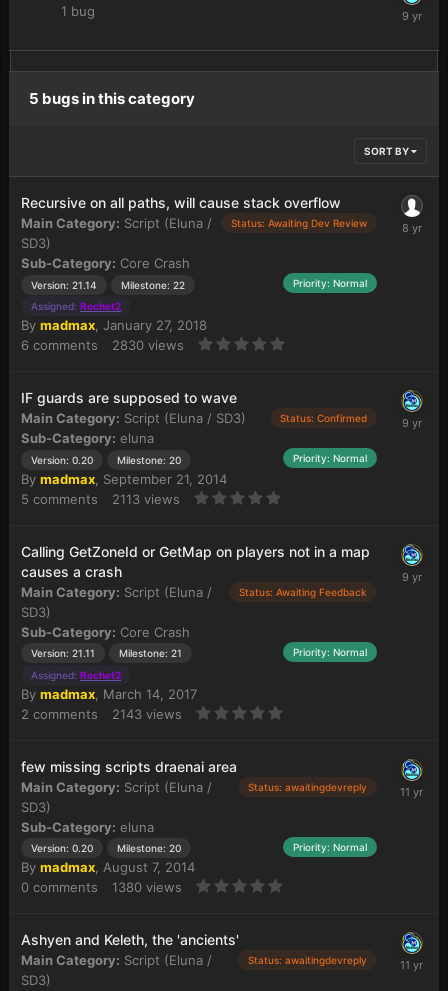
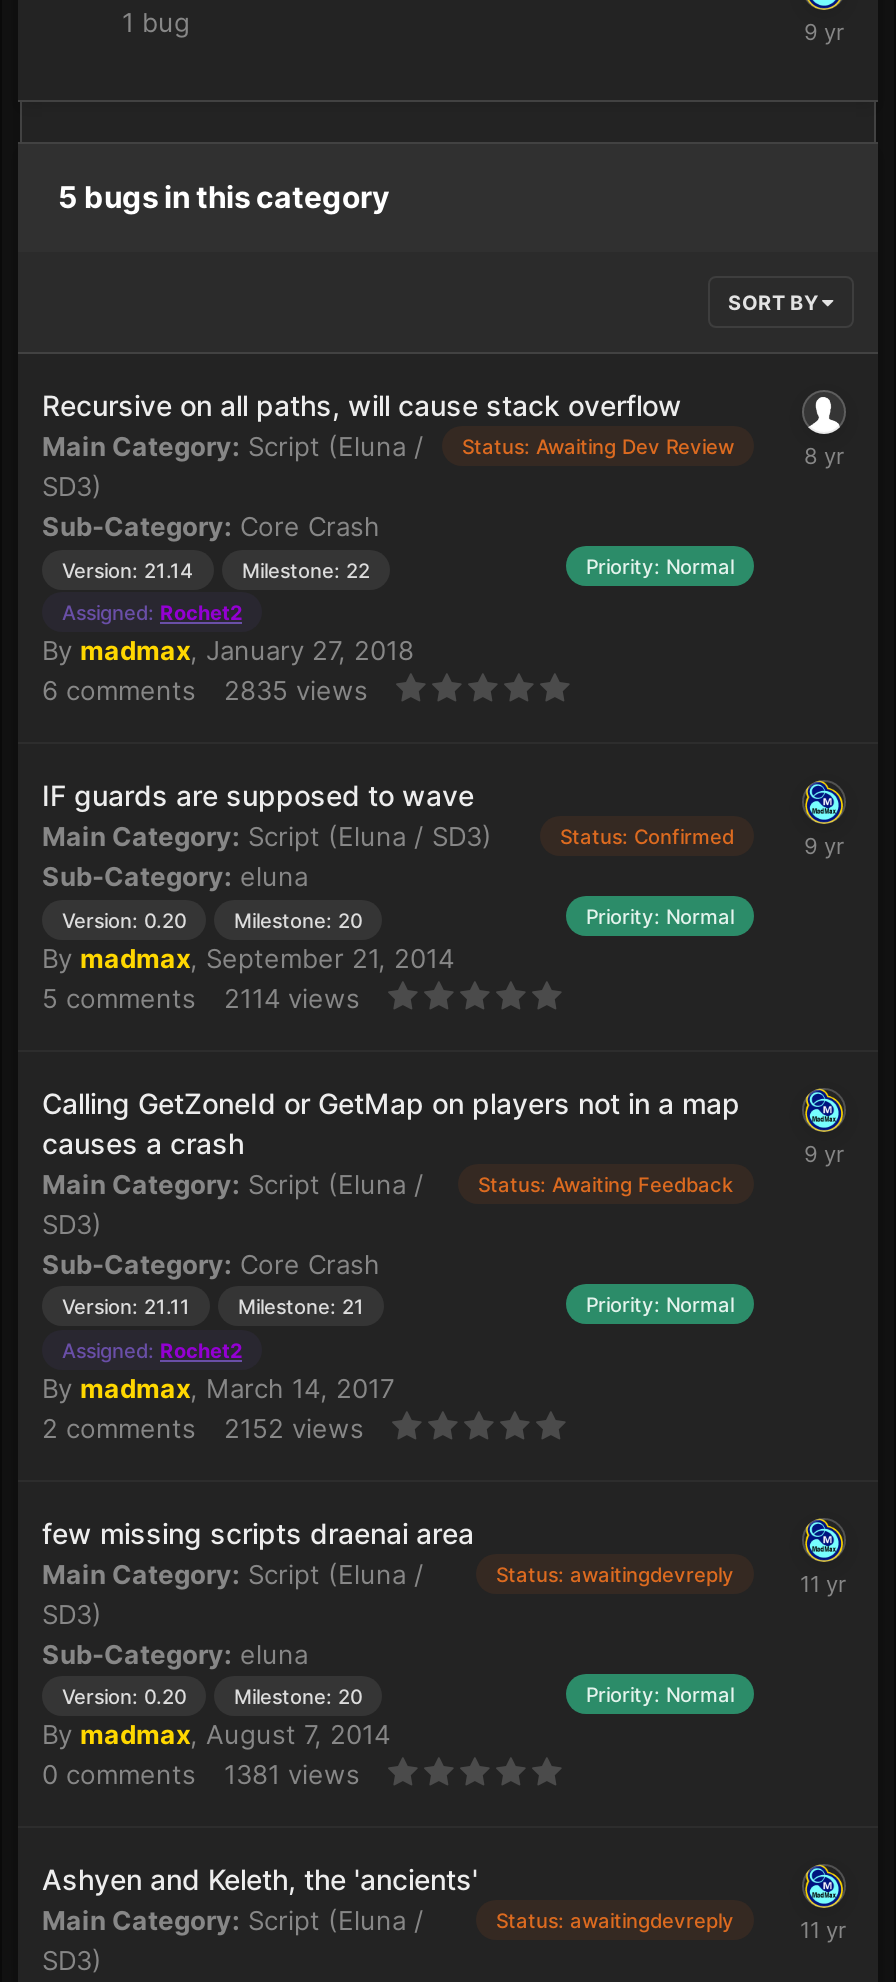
- 6 comments 2830 views
+ 6 comments 2835 views

- 5 comments 2113 views
+ 5 comments 2114 views

- 2 comments 2143 views
+ 2 comments 2152 views

- 0 comments 1380 views
+ 0 comments 1381 views
